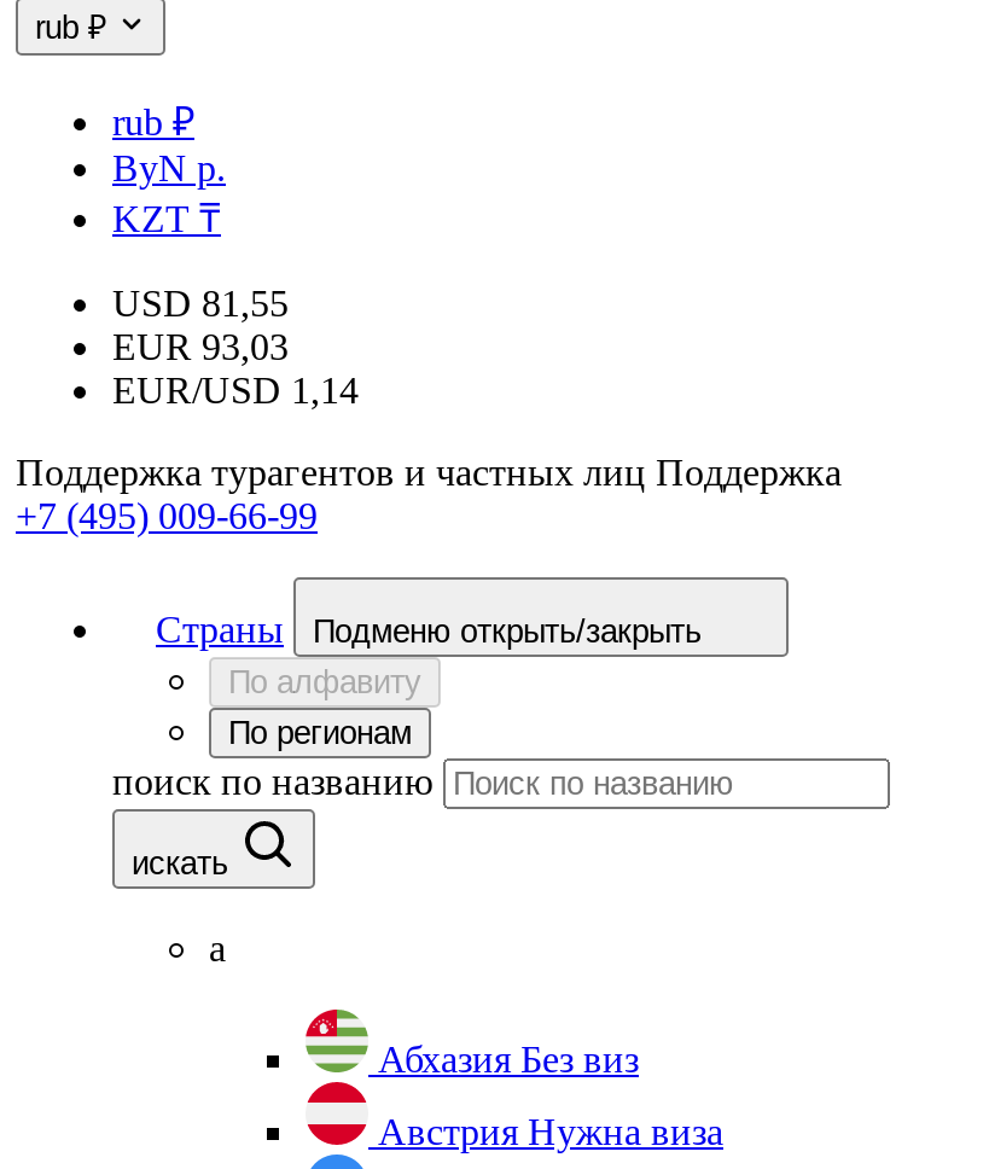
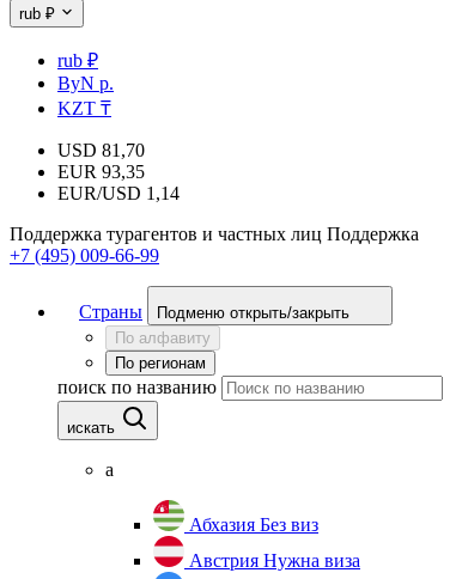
- USD 81,55
+ USD 81,70

- EUR 93,03
+ EUR 93,35
